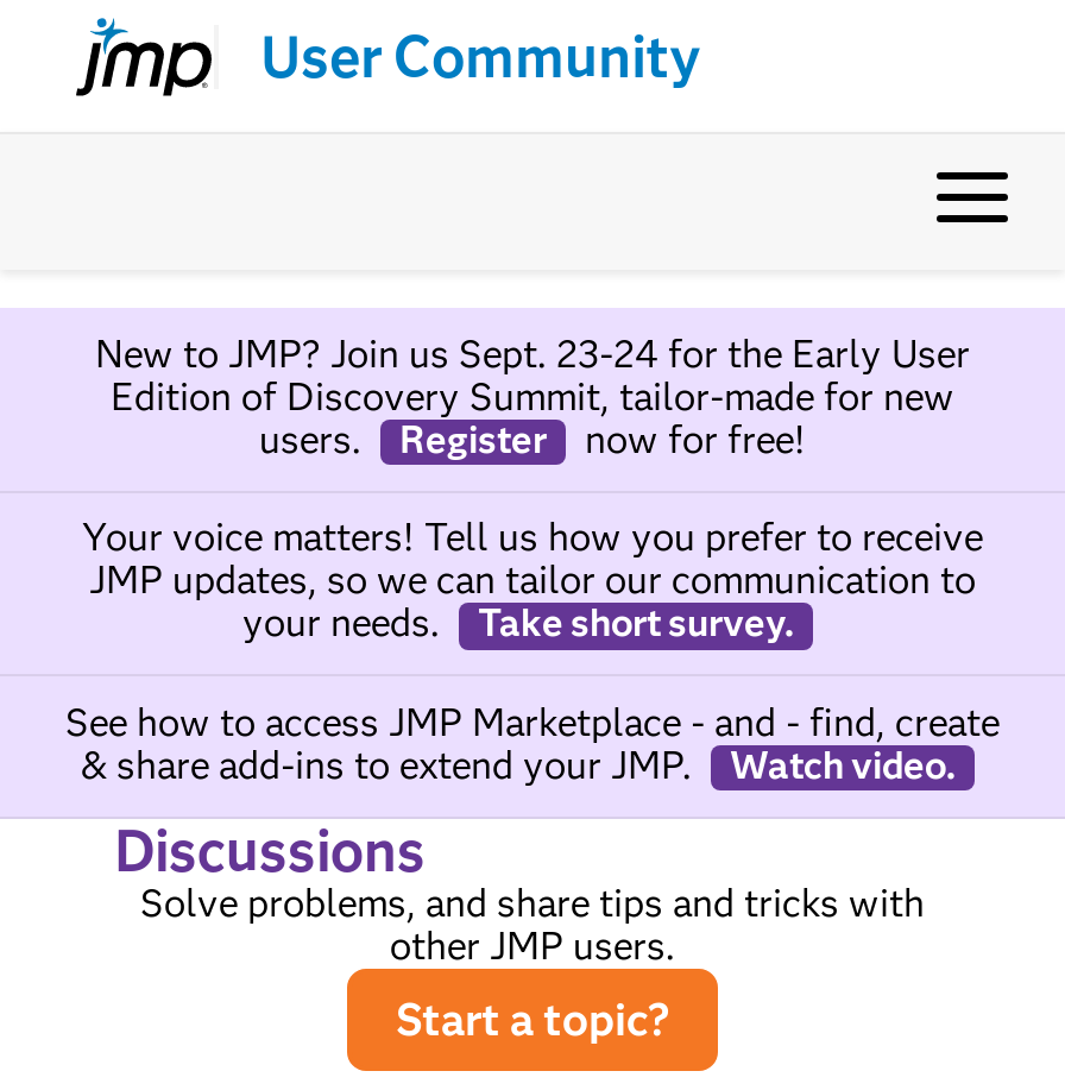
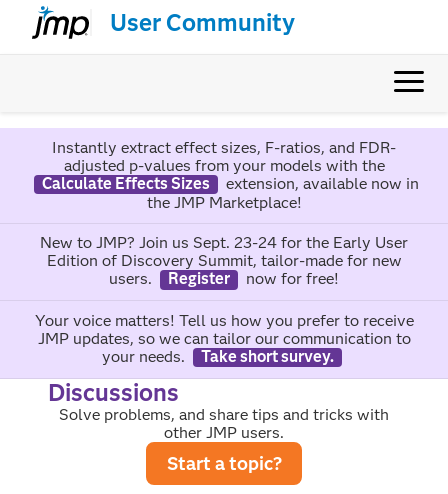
+ Instantly extract effect sizes, F-ratios, and FDR-
+ adjusted p-values from your models with the
+ Calculate Effects Sizes
+ extension, available now in
+ the JMP Marketplace!

moved down: New to JMP? Join us Sept. 23-24 for the Early User | Edition of Discovery Summit, tailor-made for new | users. | ... | your needs. | Take short survey.

- See how to access JMP Marketplace - and - find, create
- & share add-ins to extend your JMP.
- Watch video.
